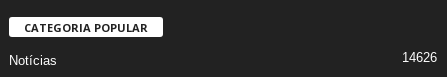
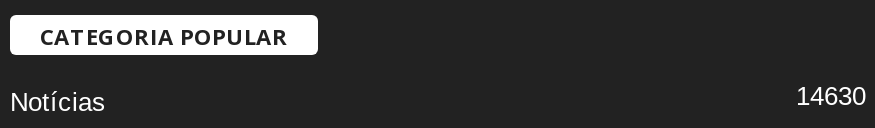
- 14626
+ 14630
